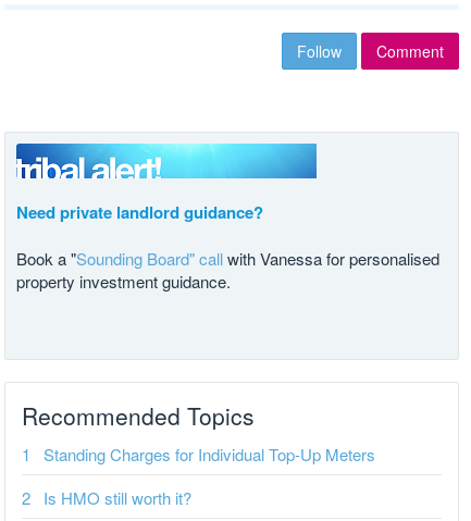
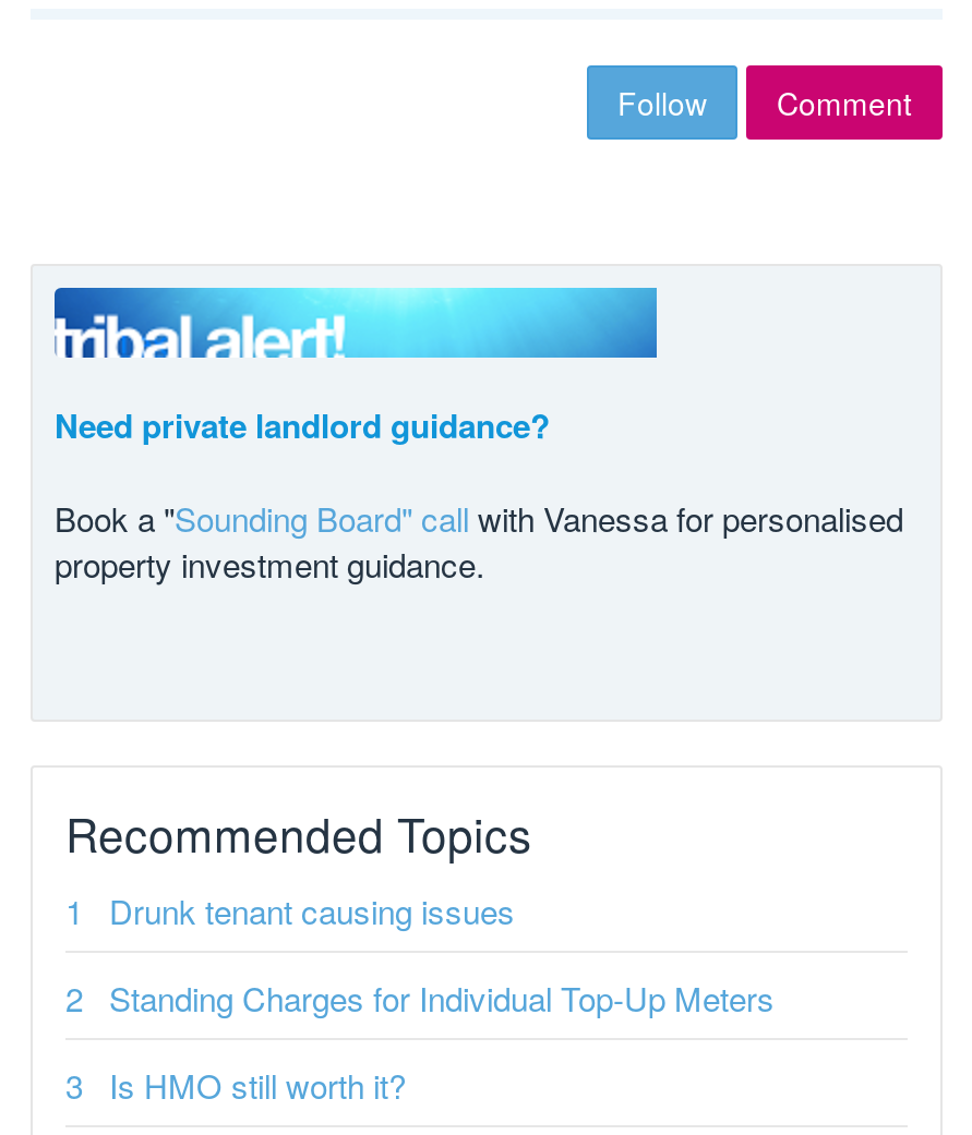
+ Drunk tenant causing issues
